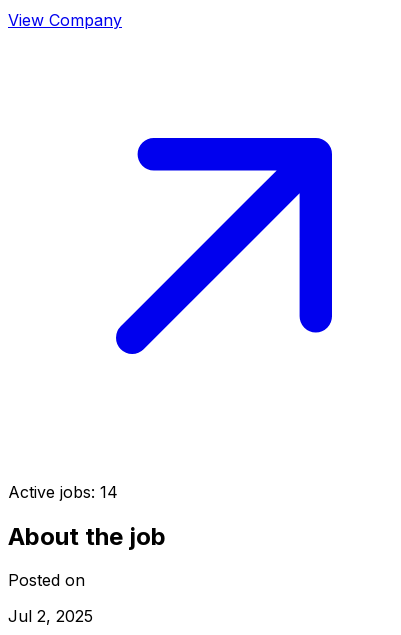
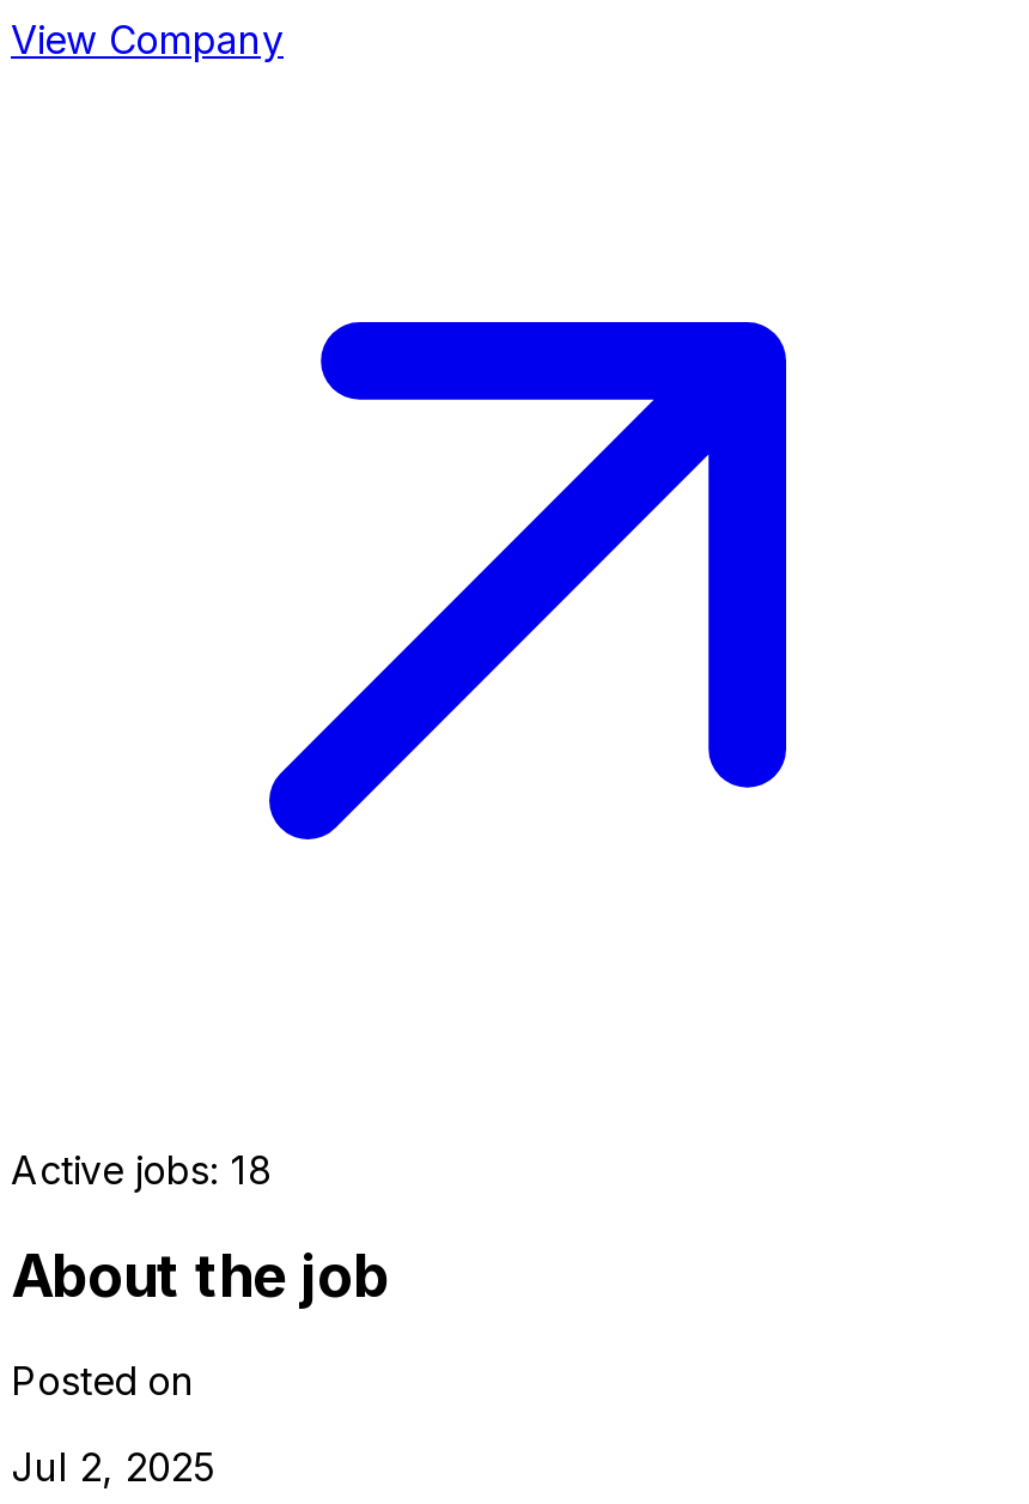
- Active jobs: 14
+ Active jobs: 18
